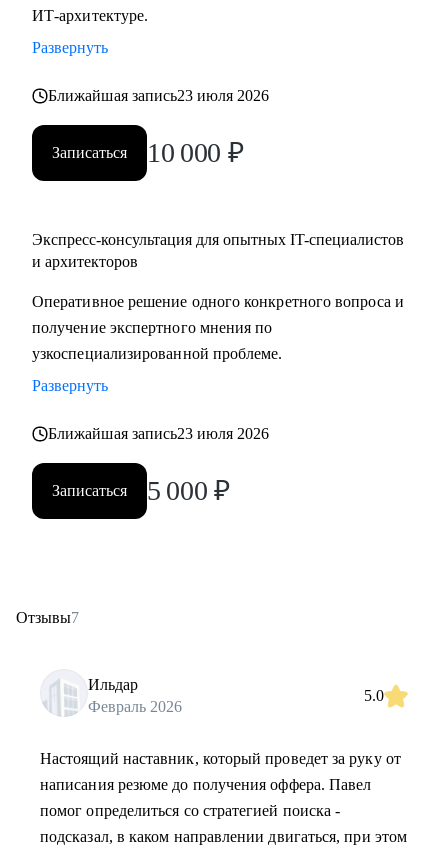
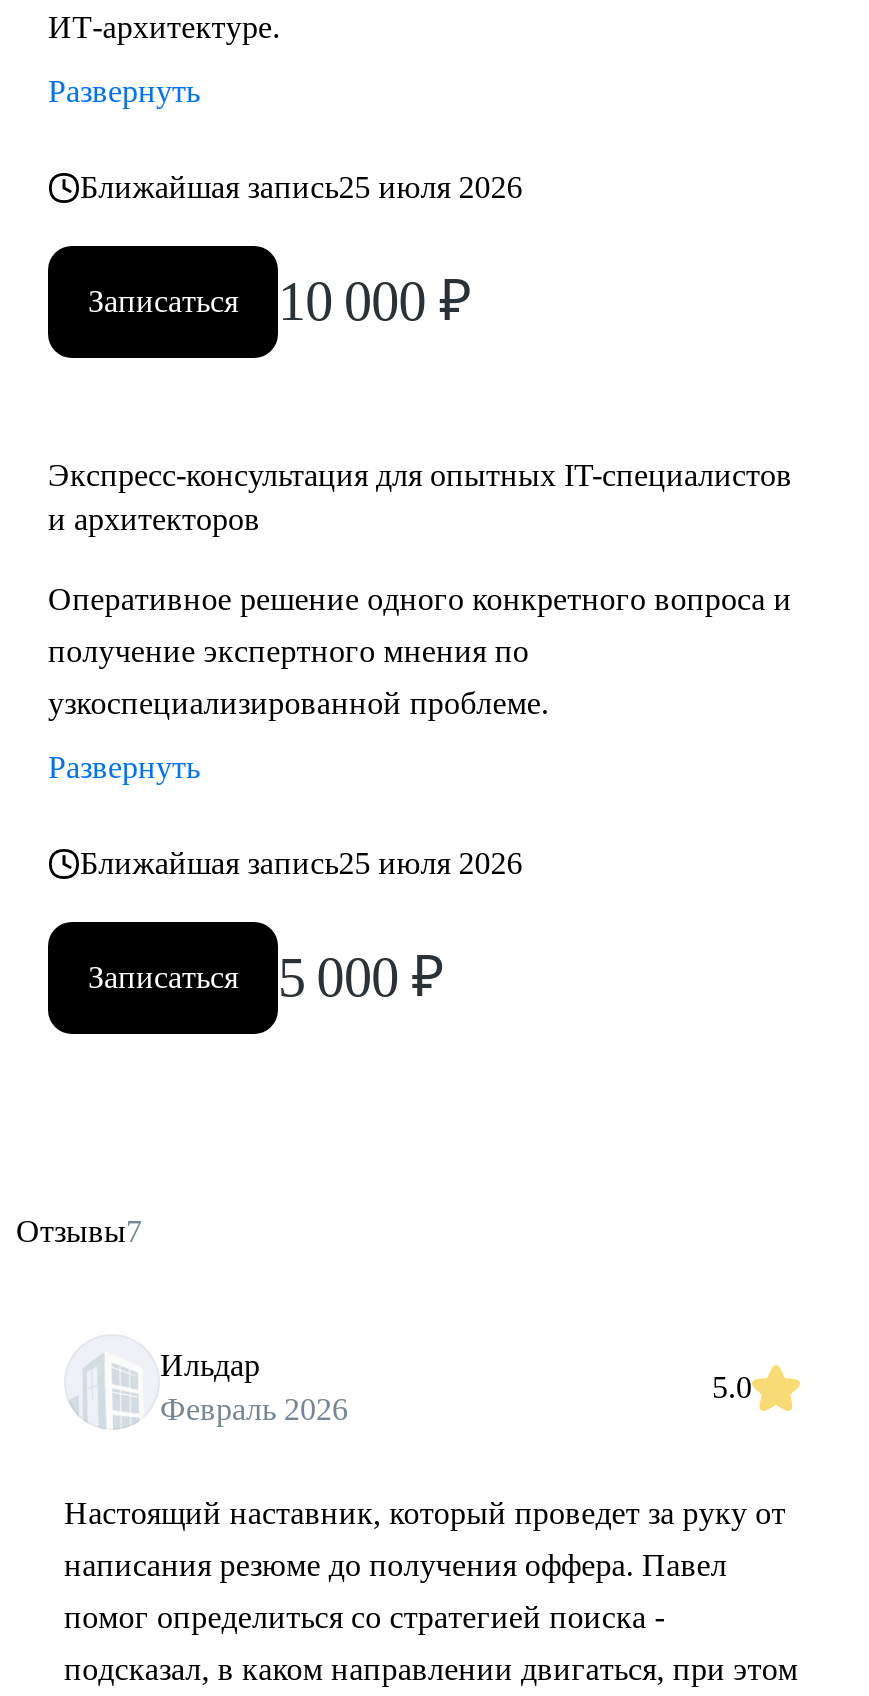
- Ближайшая запись23 июля 2026
+ Ближайшая запись25 июля 2026

- Ближайшая запись23 июля 2026
+ Ближайшая запись25 июля 2026
